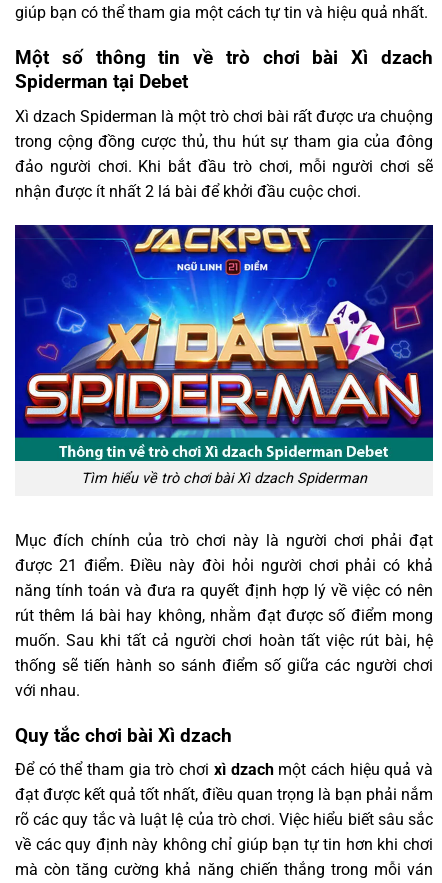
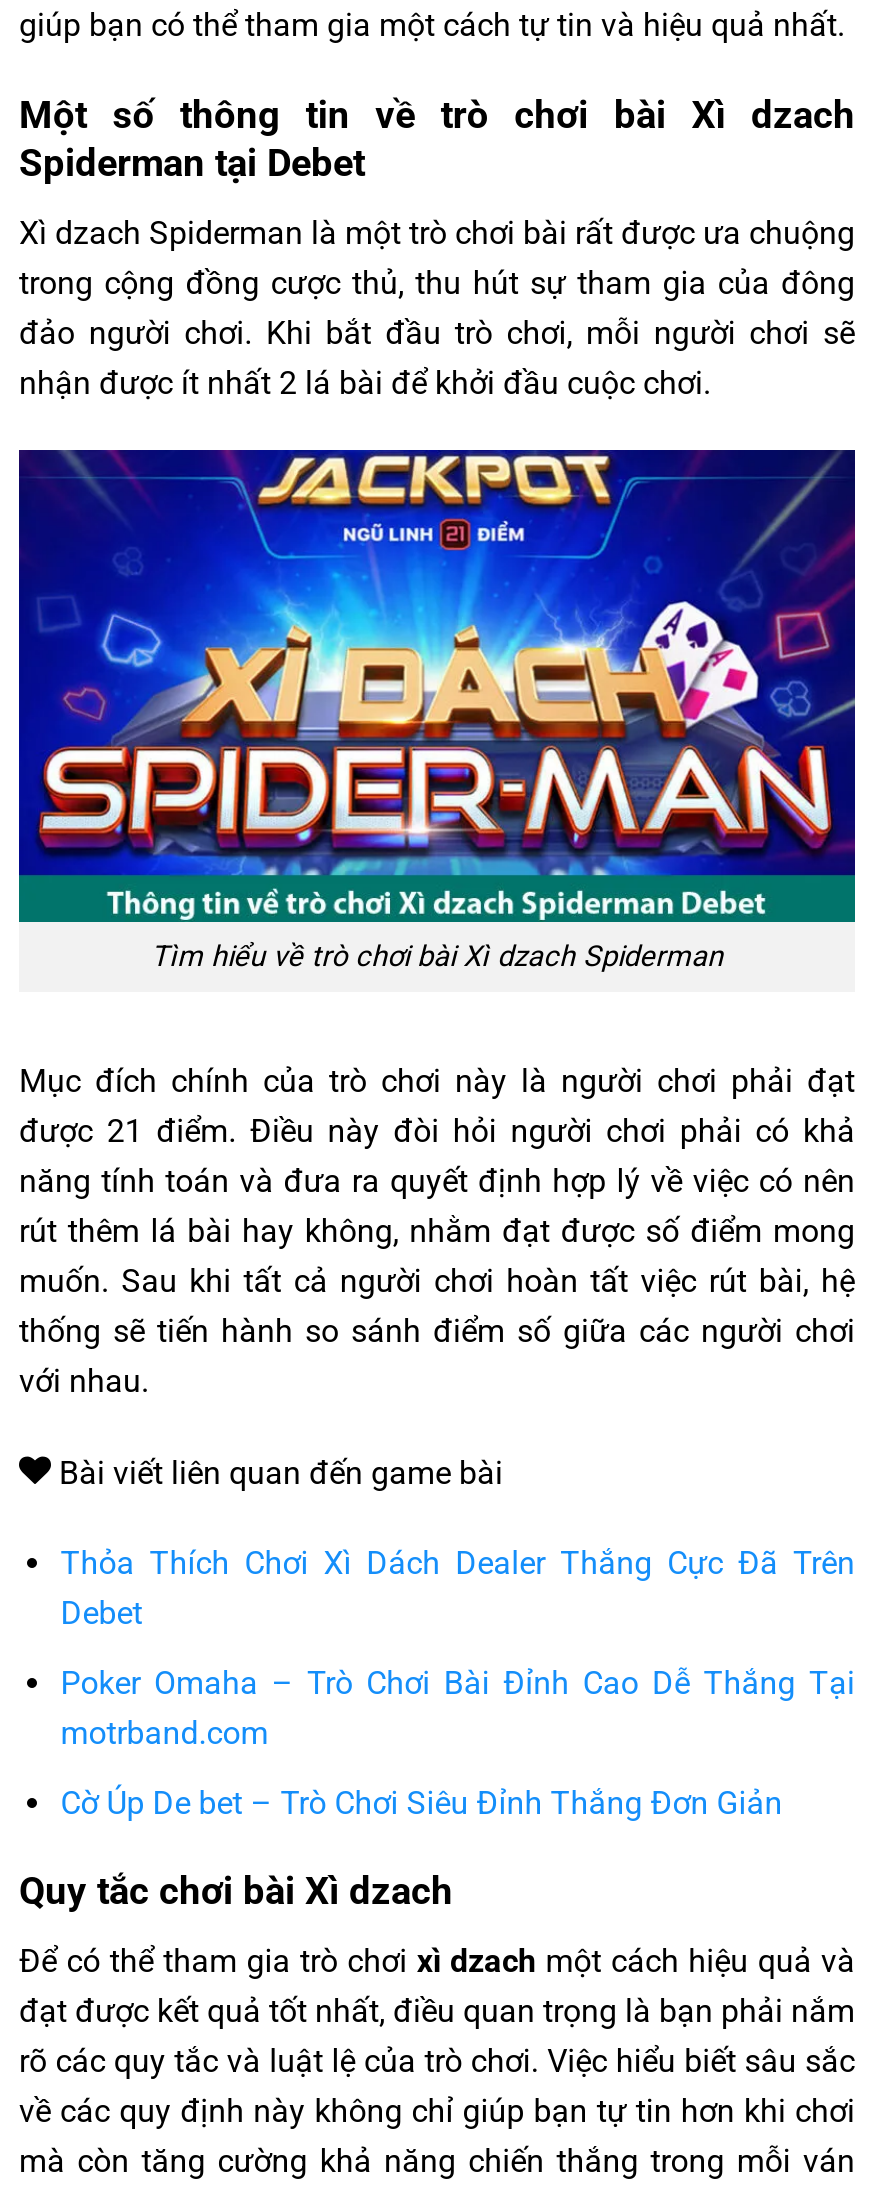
+ Bài viết liên quan đến game bài
+ Thỏa Thích Chơi Xì Dách Dealer Thắng Cực Đã Trên
+ Debet
+ Poker Omaha – Trò Chơi Bài Đỉnh Cao Dễ Thắng Tại
+ motrband.com
+ Cờ Úp De bet – Trò Chơi Siêu Đỉnh Thắng Đơn Giản
